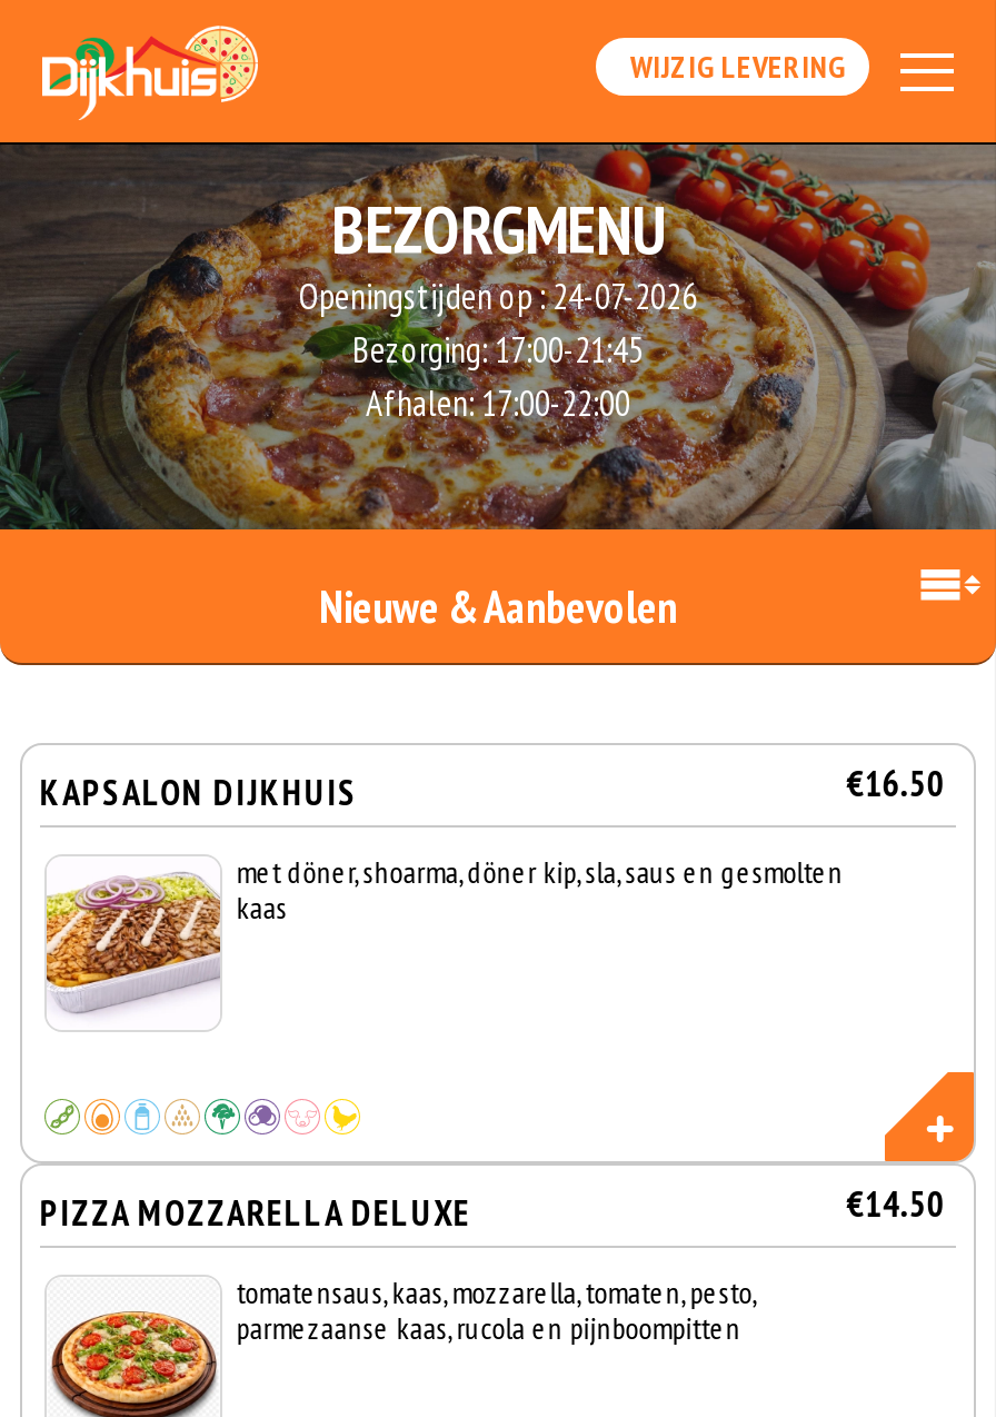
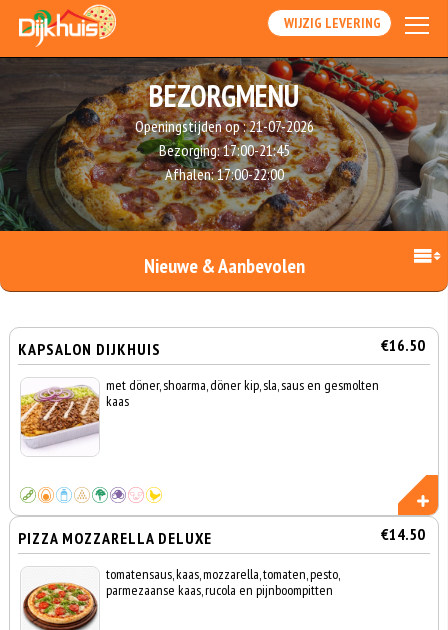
- Openingstijden op : 24-07-2026
+ Openingstijden op : 21-07-2026
